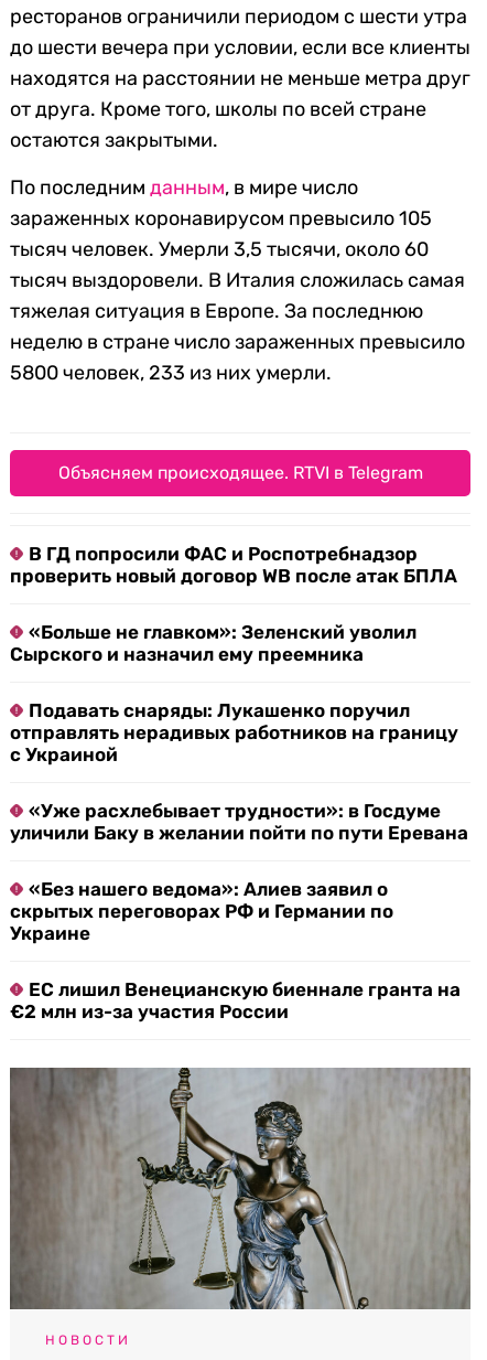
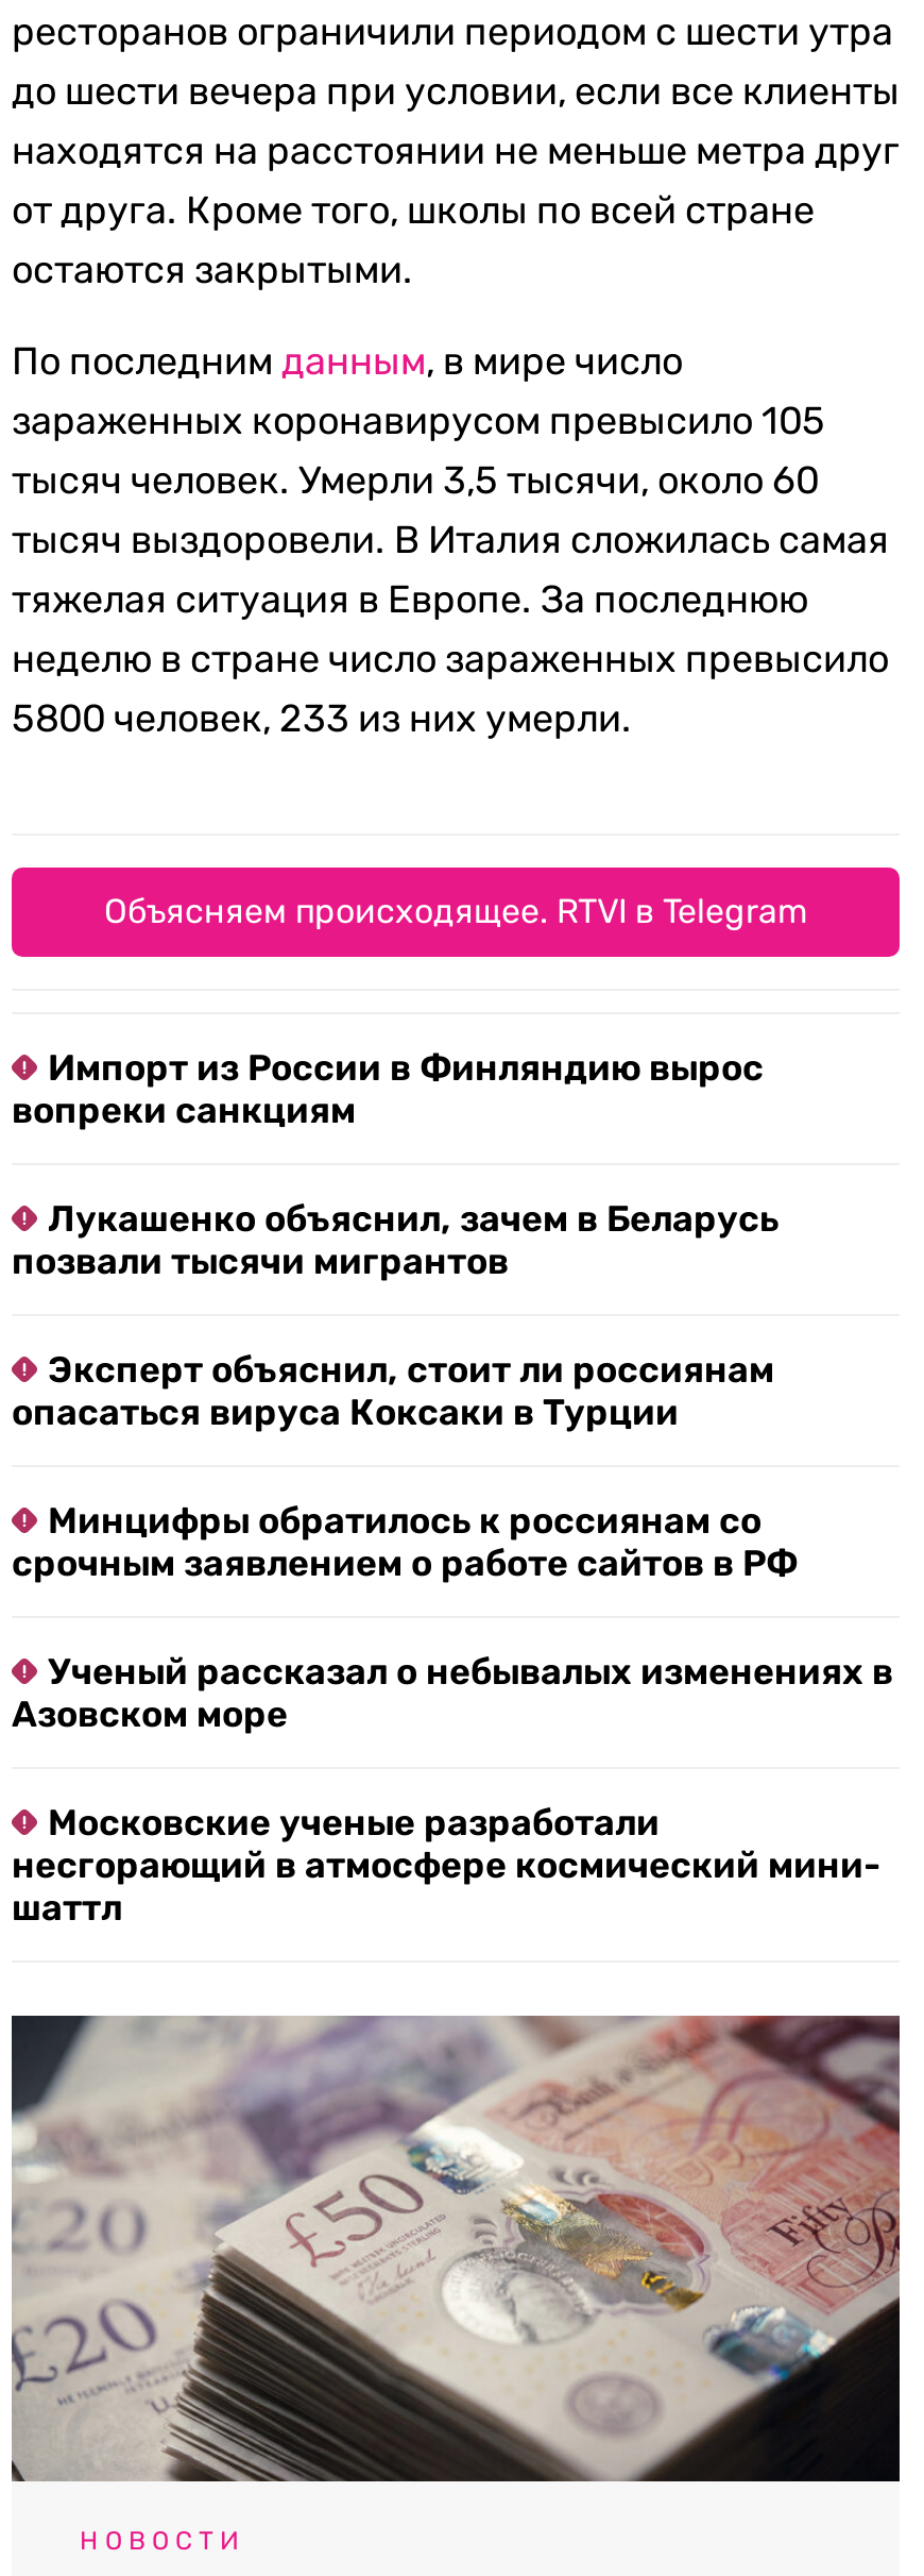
- В ГД попросили ФАС и Роспотребнадзор
- проверить новый договор WB после атак БПЛА
+ Импорт из России в Финляндию вырос
+ вопреки санкциям

- «Больше не главком»: Зеленский уволил
- Сырского и назначил ему преемника
+ Лукашенко объяснил, зачем в Беларусь
+ позвали тысячи мигрантов

- Подавать снаряды: Лукашенко поручил
- отправлять нерадивых работников на границу
- с Украиной
+ Эксперт объяснил, стоит ли россиянам
+ опасаться вируса Коксаки в Турции

- «Уже расхлебывает трудности»: в Госдуме
- уличили Баку в желании пойти по пути Еревана
+ Минцифры обратилось к россиянам со
+ срочным заявлением о работе сайтов в РФ

- «Без нашего ведома»: Алиев заявил о
- скрытых переговорах РФ и Германии по
- Украине
+ Ученый рассказал о небывалых изменениях в
+ Азовском море

- ЕС лишил Венецианскую биеннале гранта на
- €2 млн из-за участия России
+ Московские ученые разработали
+ несгорающий в атмосфере космический мини-
+ шаттл

- [image]
+ [image]
